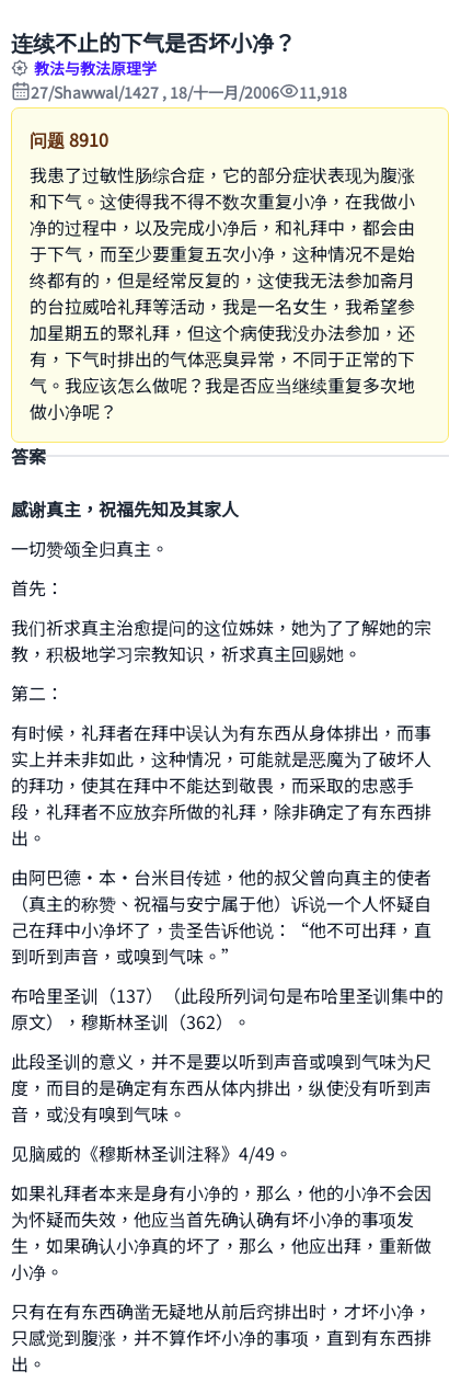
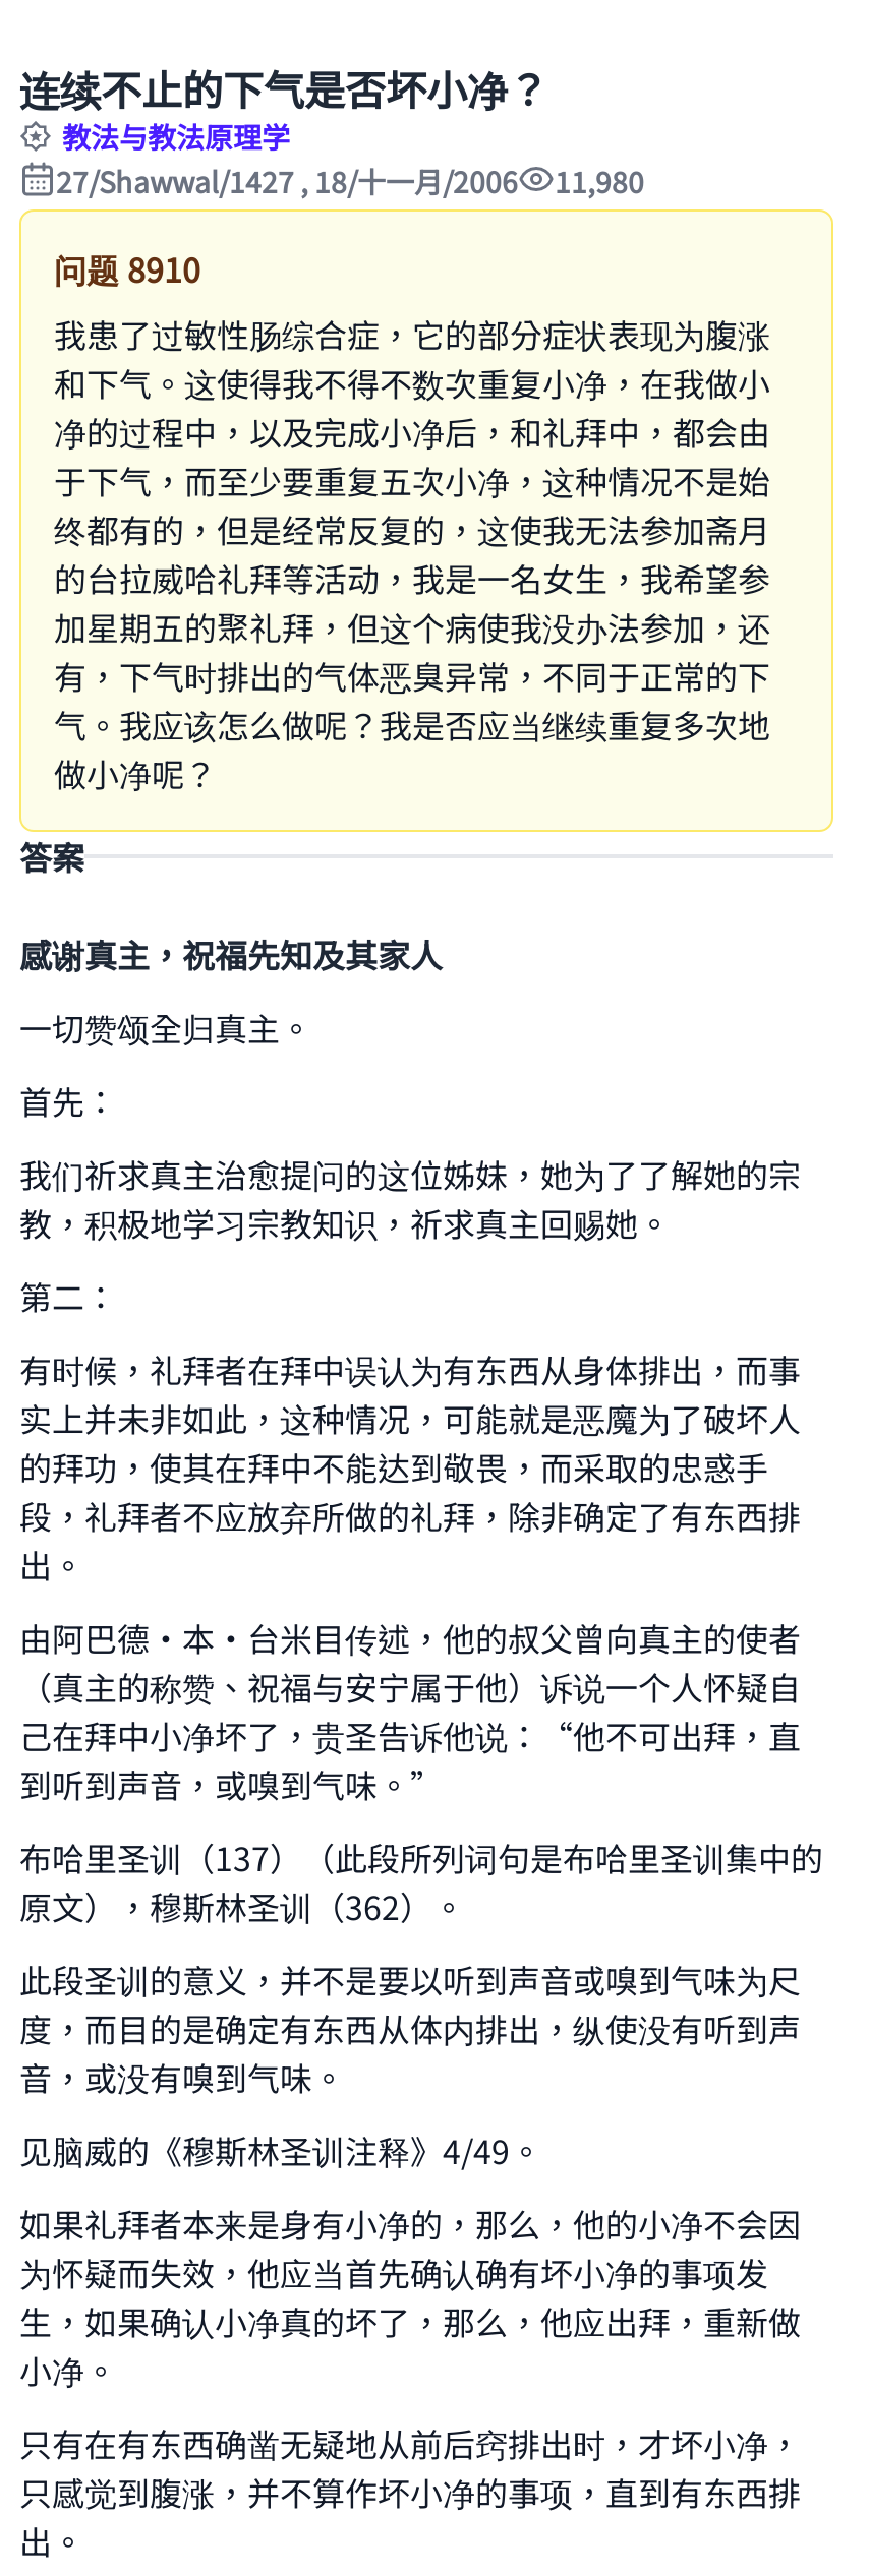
- 27/Shawwal/1427 , 18/十一月/2006 11,918
+ 27/Shawwal/1427 , 18/十一月/2006 11,980
